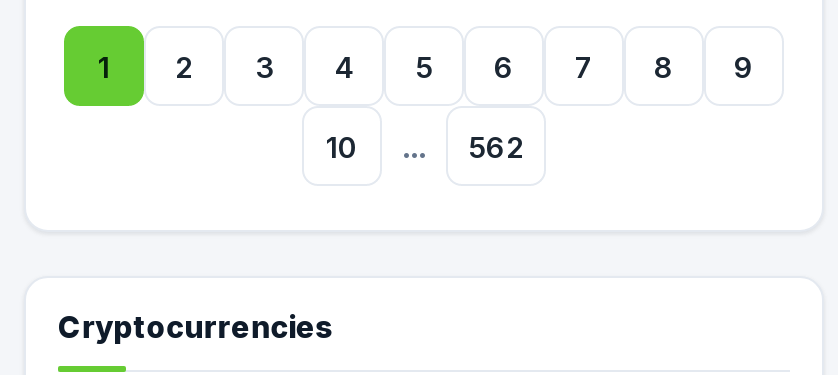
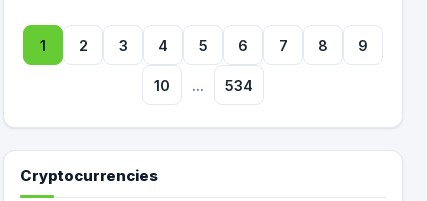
- 562
+ 534
